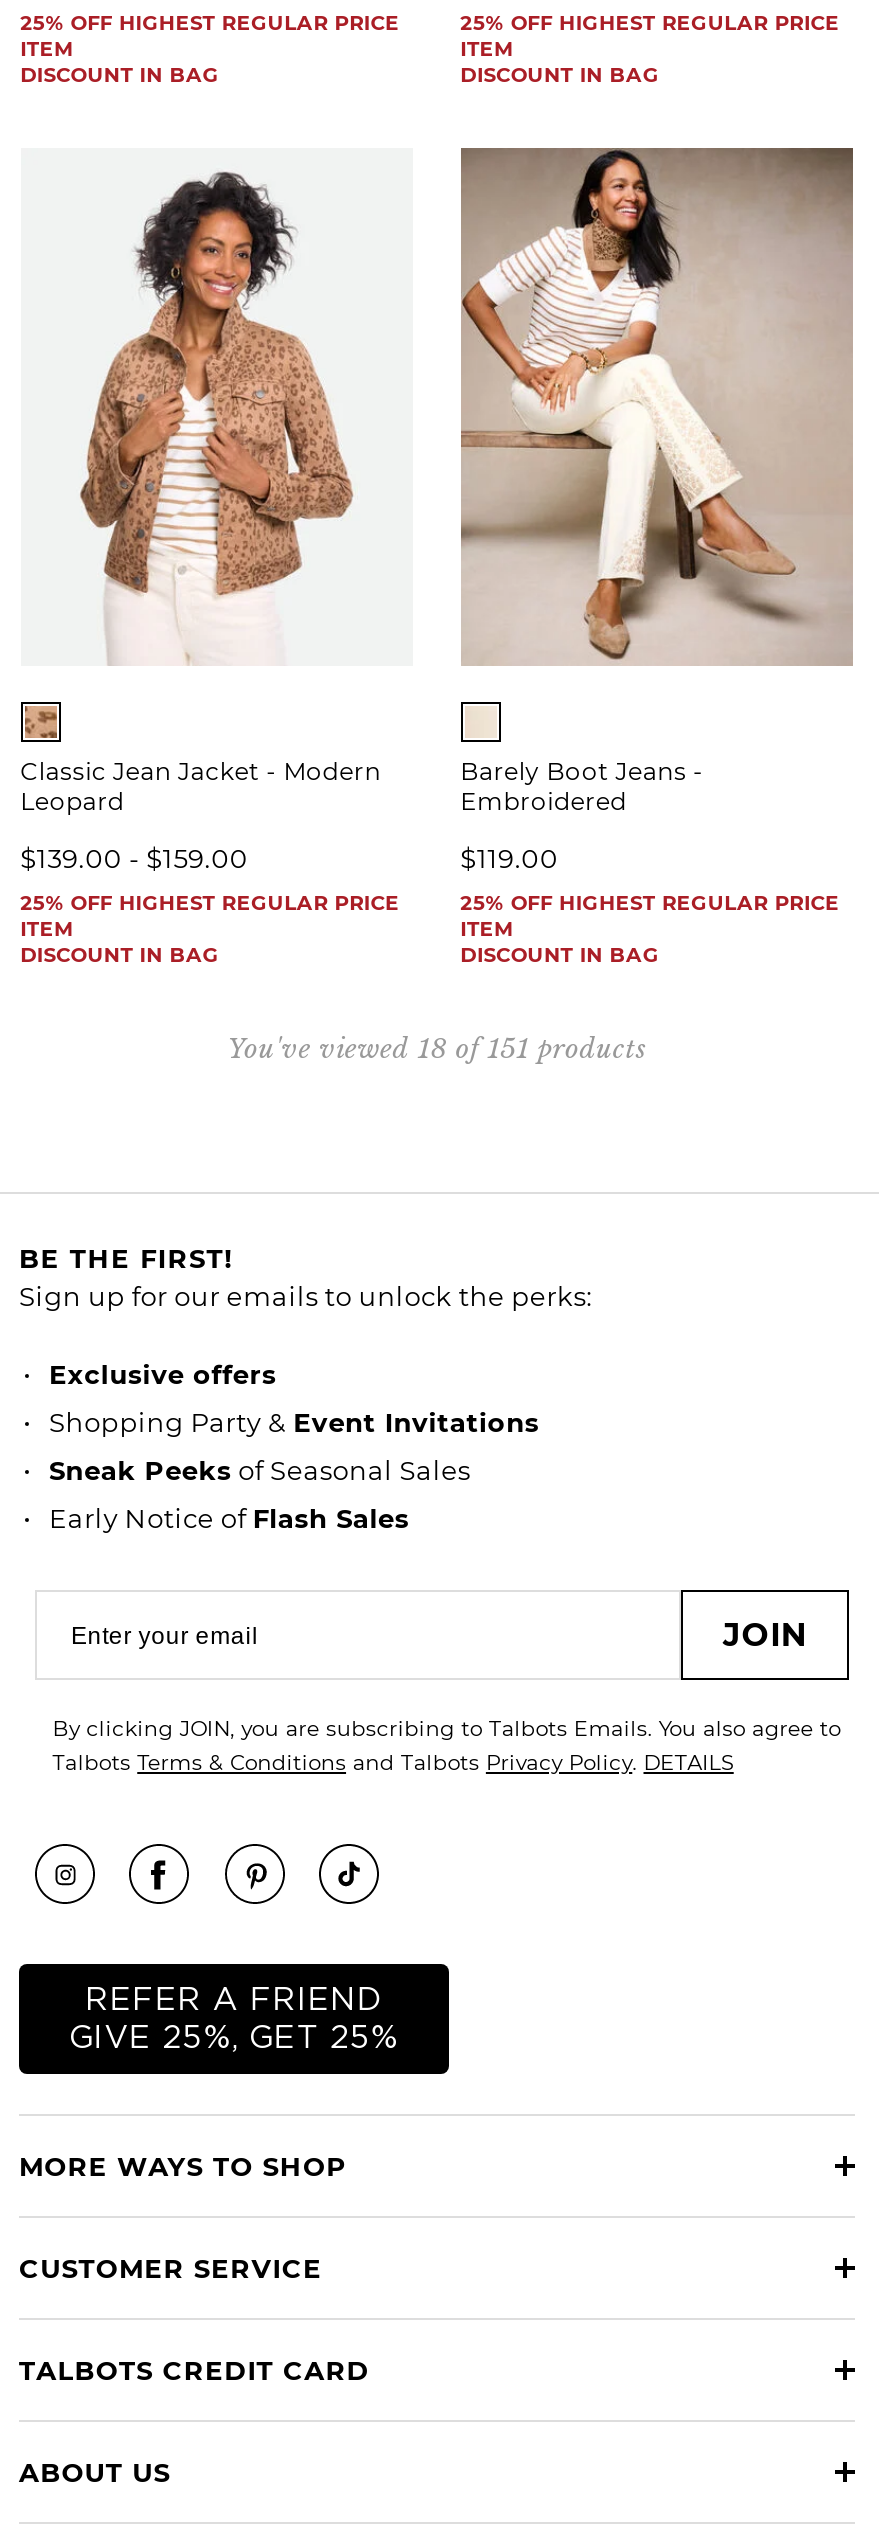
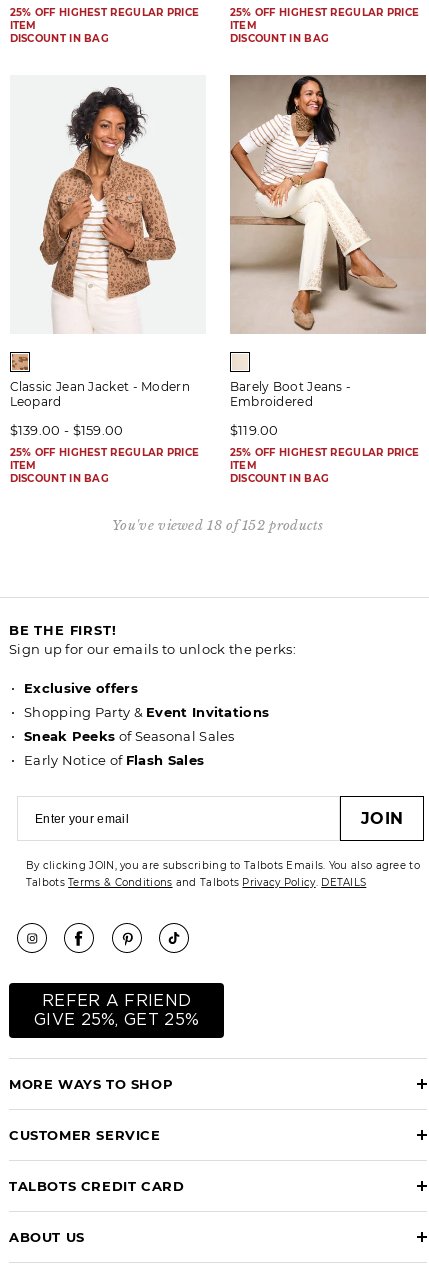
- You've viewed 18 of 151 products
+ You've viewed 18 of 152 products
